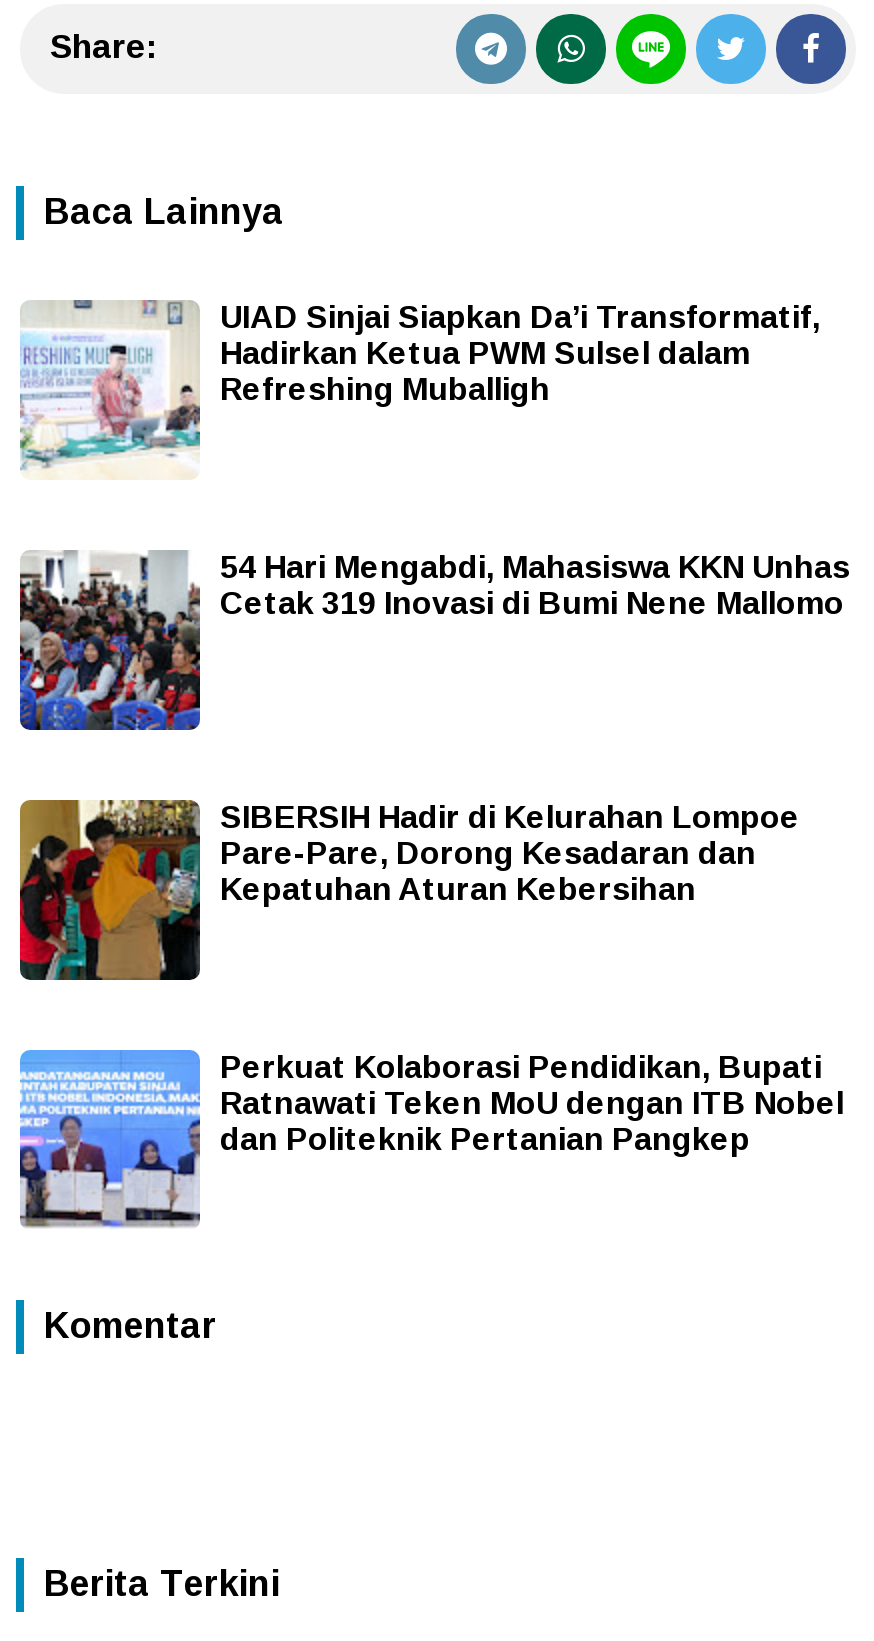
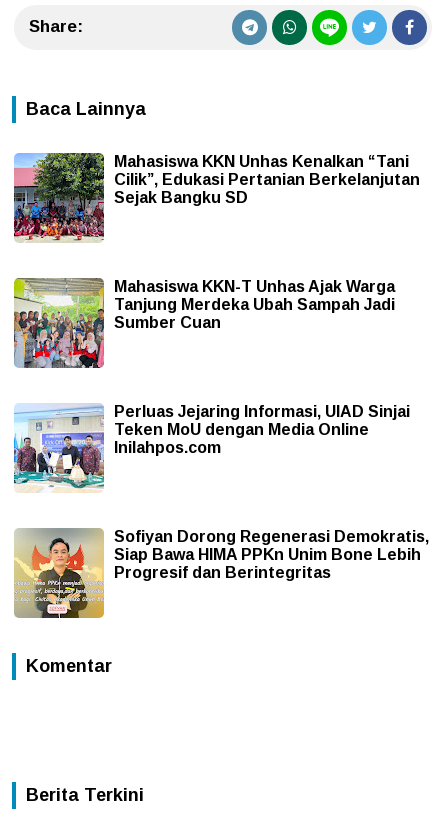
- [image]
- UIAD Sinjai Siapkan Da’i Transformatif,
- Hadirkan Ketua PWM Sulsel dalam
- Refreshing Muballigh
+ [image]
+ Mahasiswa KKN Unhas Kenalkan “Tani
+ Cilik”, Edukasi Pertanian Berkelanjutan
+ Sejak Bangku SD

- [image]
- 54 Hari Mengabdi, Mahasiswa KKN Unhas
- Cetak 319 Inovasi di Bumi Nene Mallomo
+ [image]
+ Mahasiswa KKN-T Unhas Ajak Warga
+ Tanjung Merdeka Ubah Sampah Jadi
+ Sumber Cuan

- [image]
- SIBERSIH Hadir di Kelurahan Lompoe
- Pare-Pare, Dorong Kesadaran dan
- Kepatuhan Aturan Kebersihan
+ [image]
+ Perluas Jejaring Informasi, UIAD Sinjai
+ Teken MoU dengan Media Online
+ Inilahpos.com

- [image]
- Perkuat Kolaborasi Pendidikan, Bupati
- Ratnawati Teken MoU dengan ITB Nobel
- dan Politeknik Pertanian Pangkep
+ [image]
+ Sofiyan Dorong Regenerasi Demokratis,
+ Siap Bawa HIMA PPKn Unim Bone Lebih
+ Progresif dan Berintegritas
